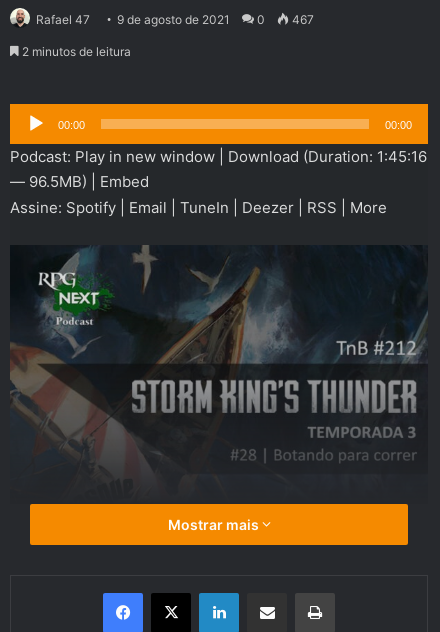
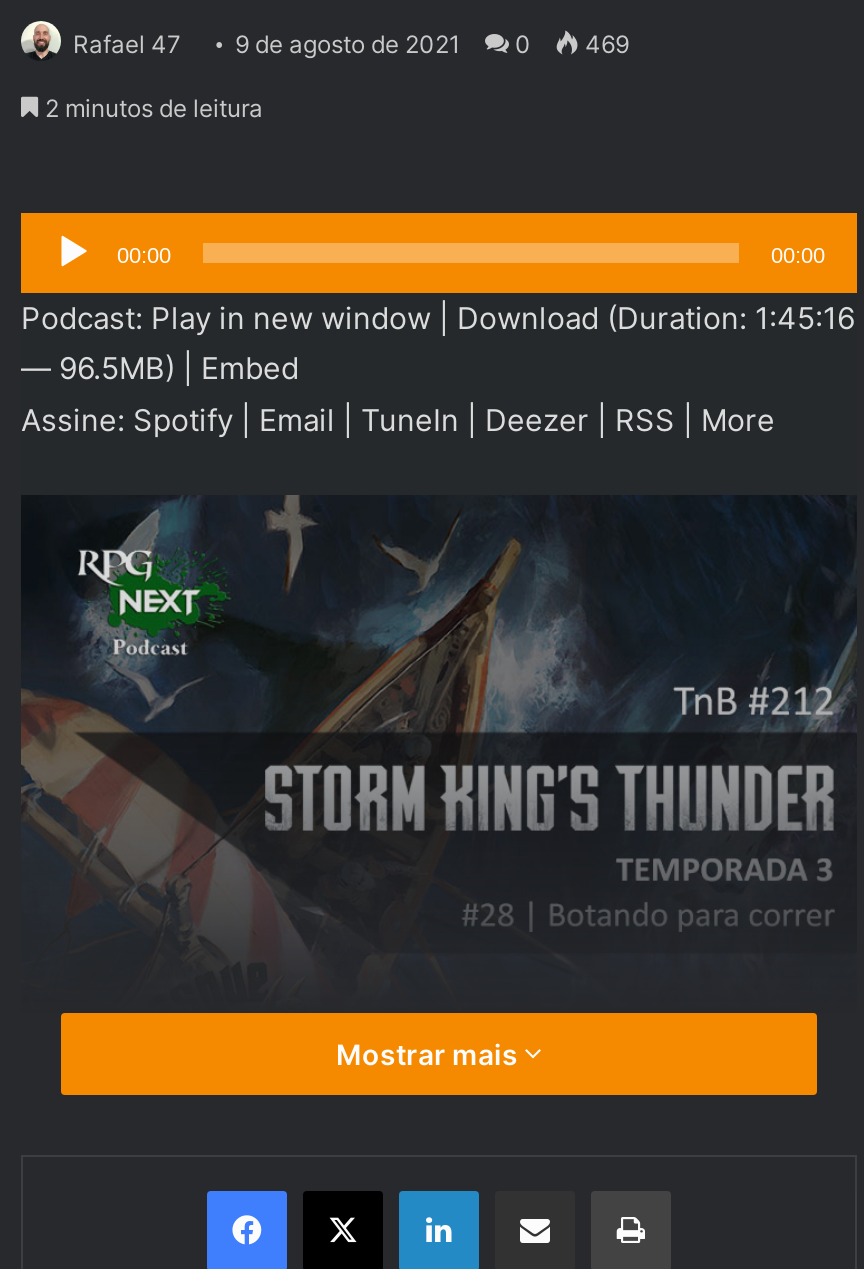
- Rafael 47 9 de agosto de 2021 0 467
+ Rafael 47 9 de agosto de 2021 0 469
